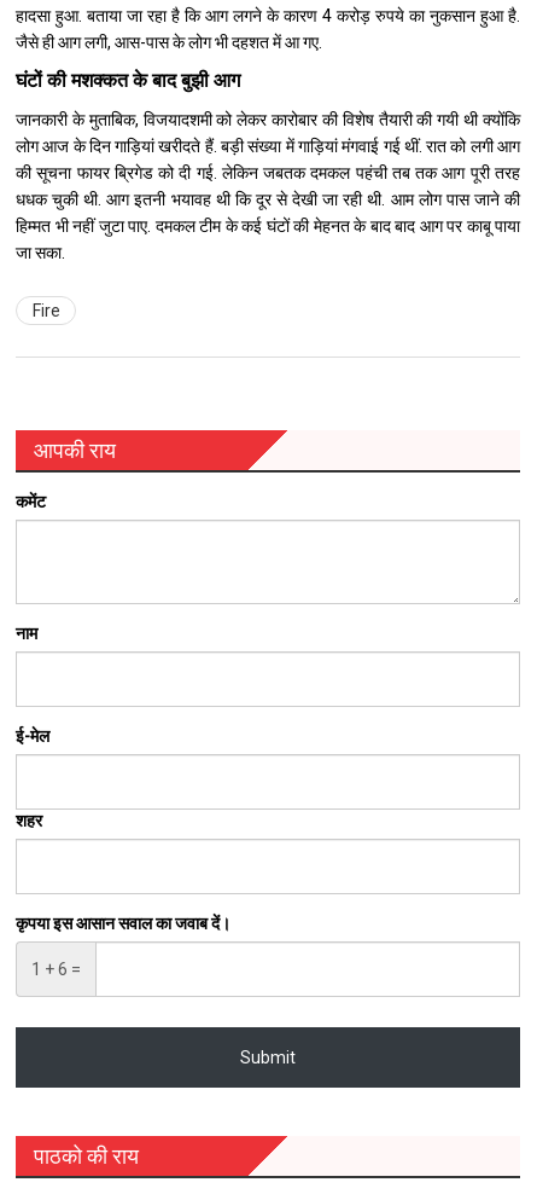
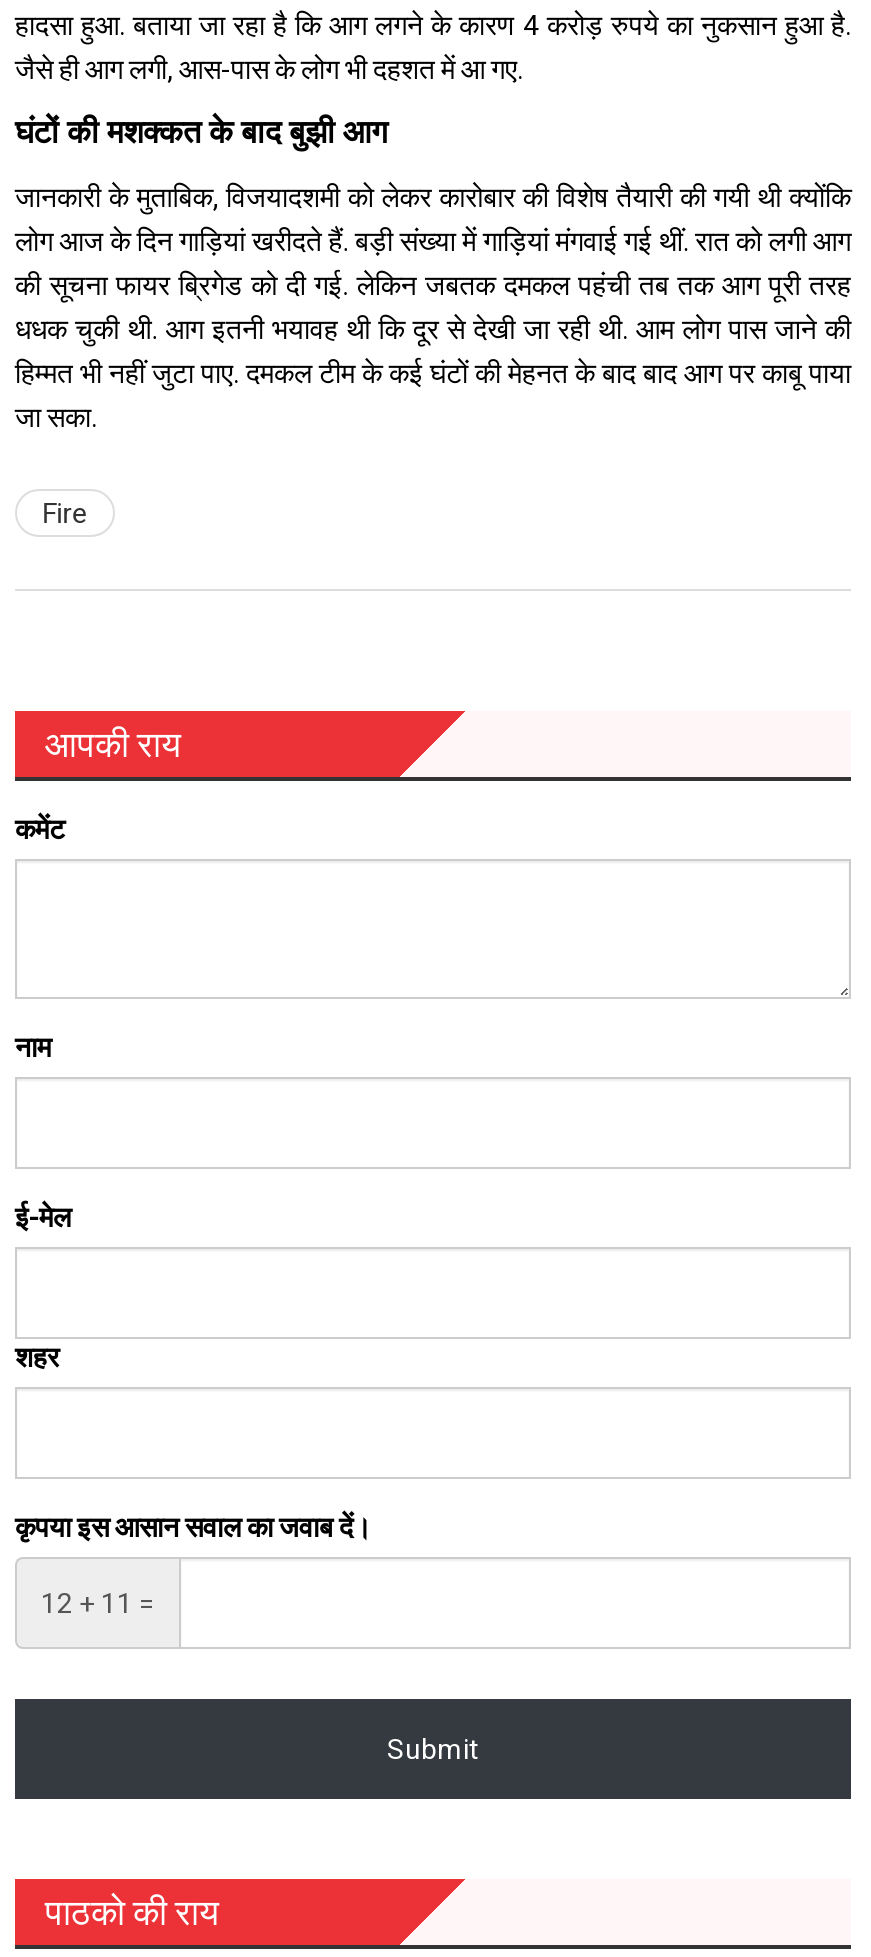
- 1 + 6 =
+ 12 + 11 =
